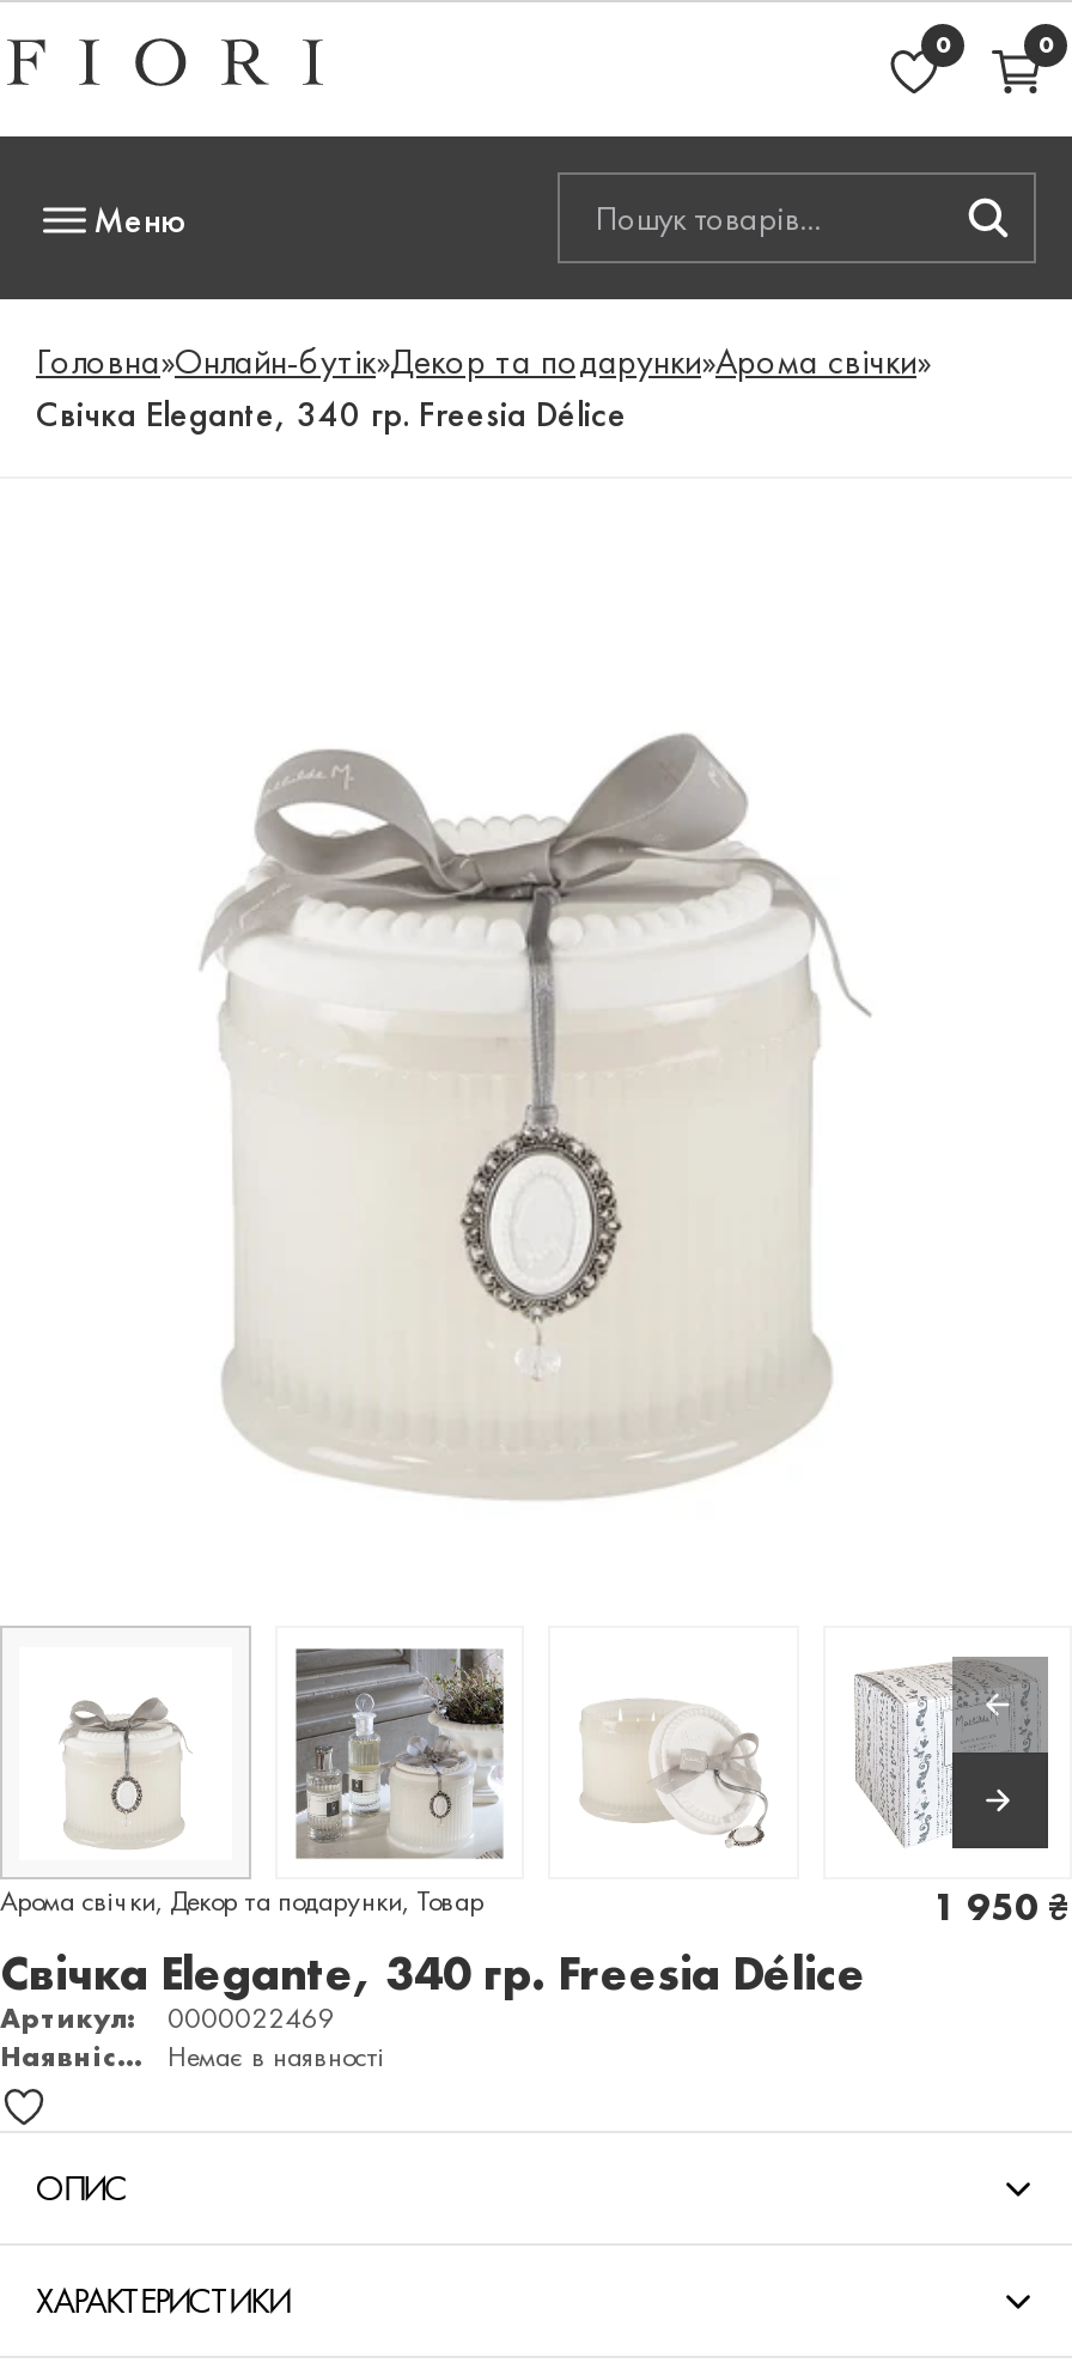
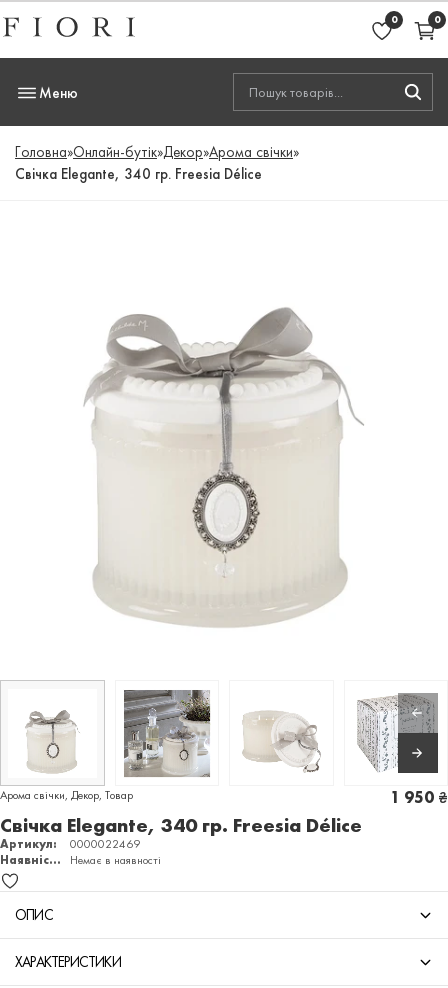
- Головна»Онлайн-бутік»Декор та подарунки»Арома свічки»
+ Головна»Онлайн-бутік»Декор»Арома свічки»

- Арома свічки, Декор та подарунки, Товар
+ Арома свічки, Декор, Товар
